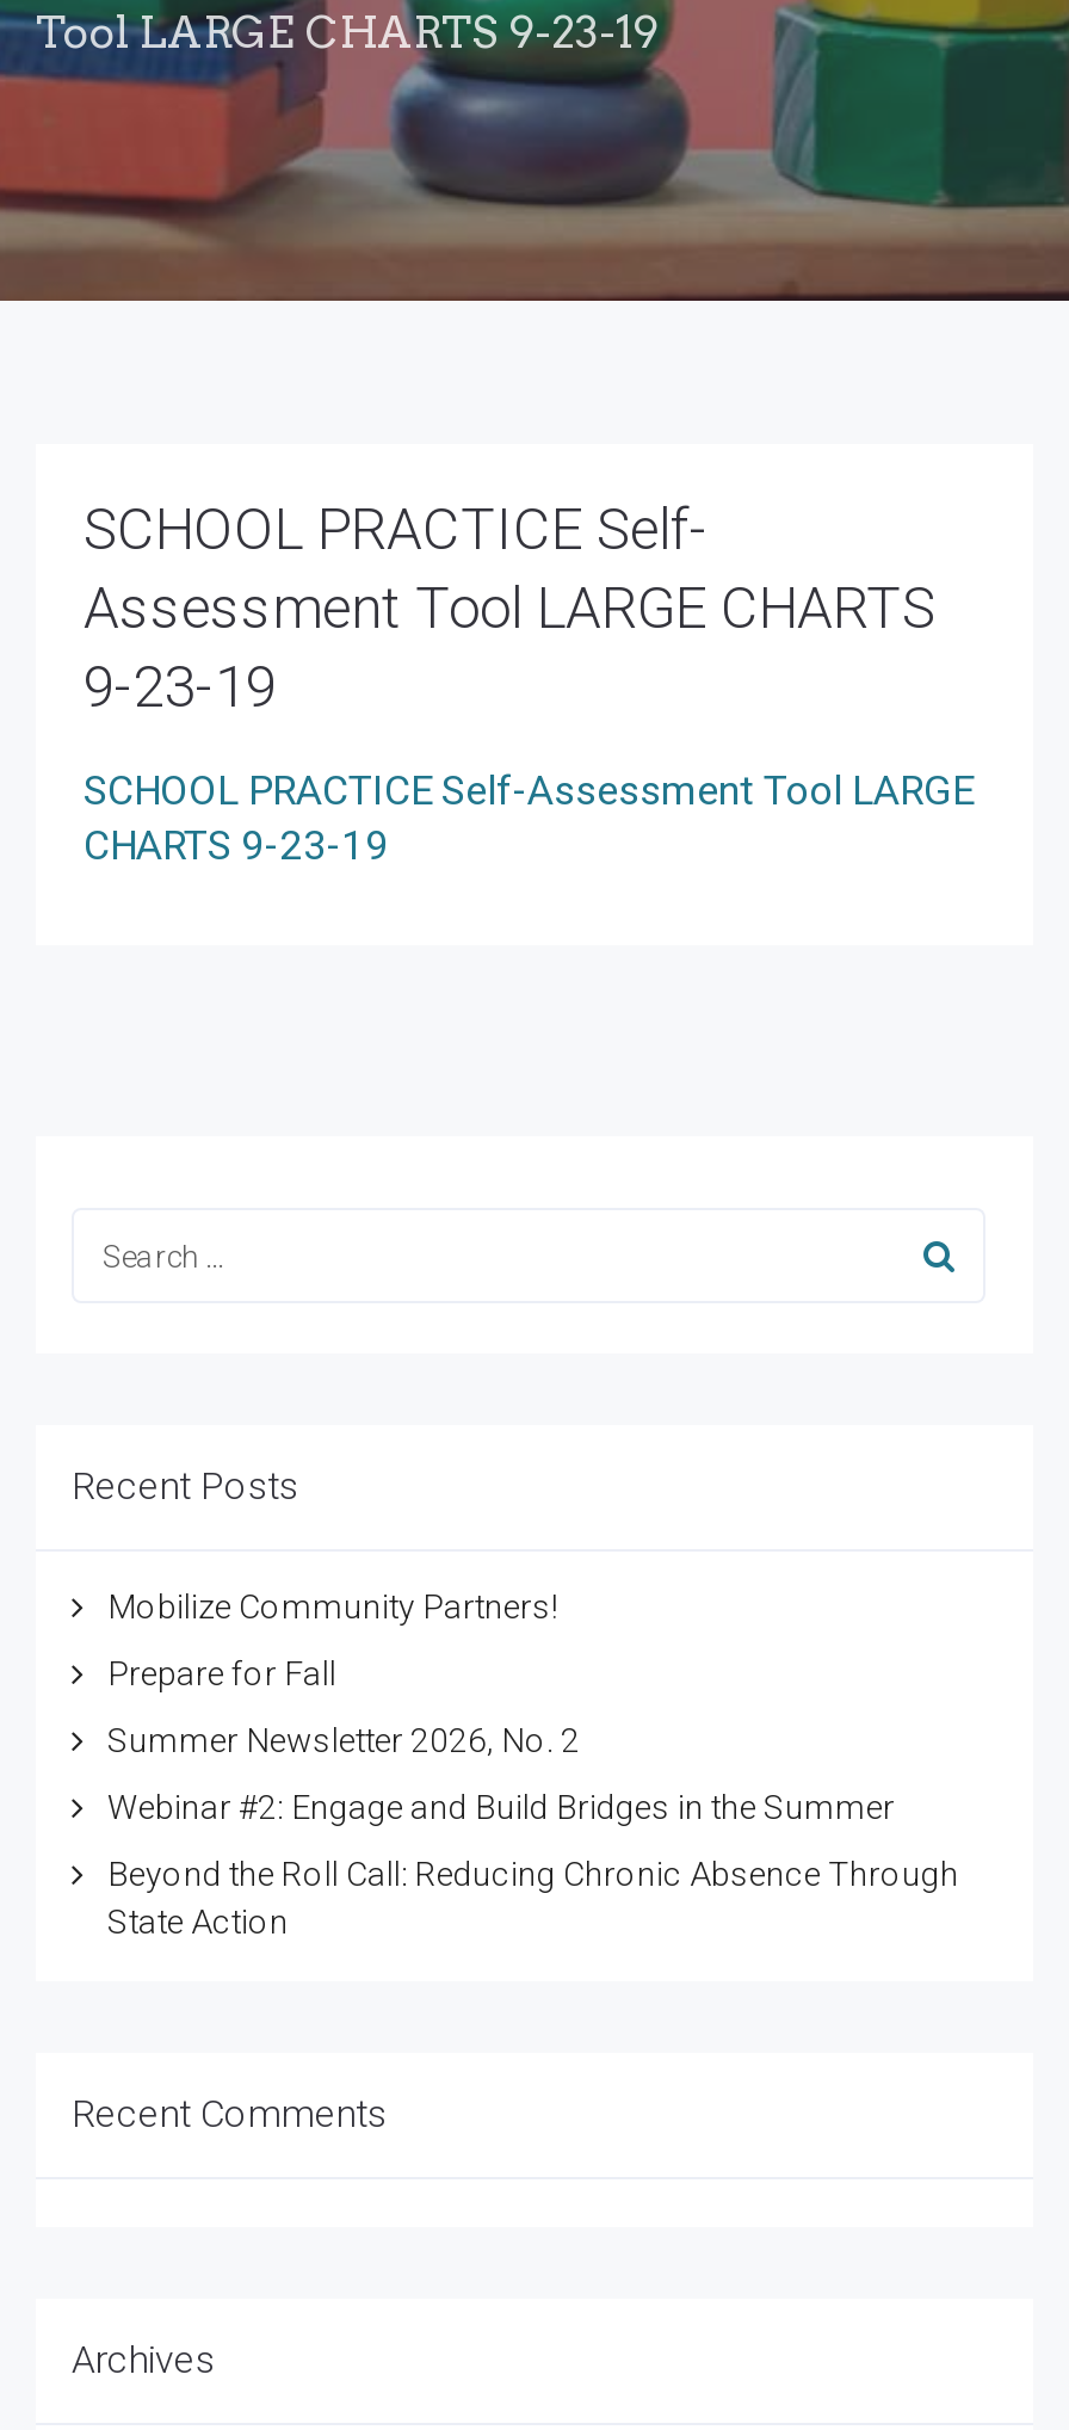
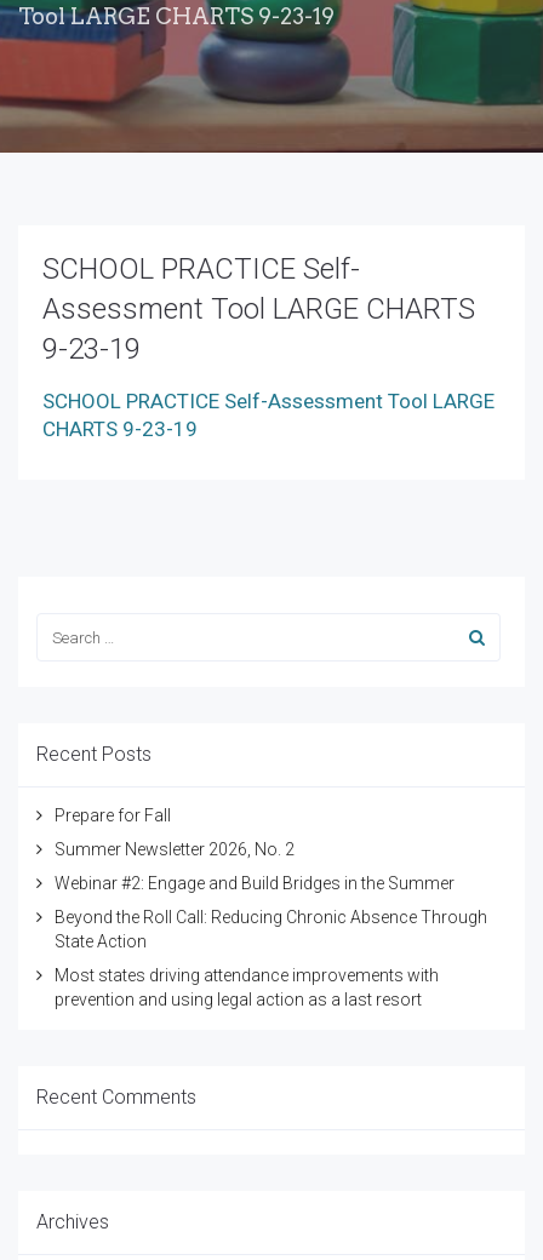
- Mobilize Community Partners!

moved up: Prepare for Fall | Summer Newsletter 2026, No. 2 | Webinar #2: Engage and Build Bridges in the Summer | Beyond the Roll Call: Reducing Chronic Absence Through | State Action

+ Most states driving attendance improvements with
+ prevention and using legal action as a last resort
